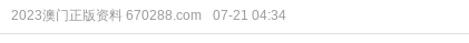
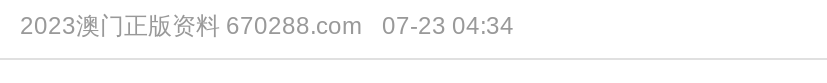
- 2023澳门正版资料 670288.com 07-21 04:34
+ 2023澳门正版资料 670288.com 07-23 04:34
